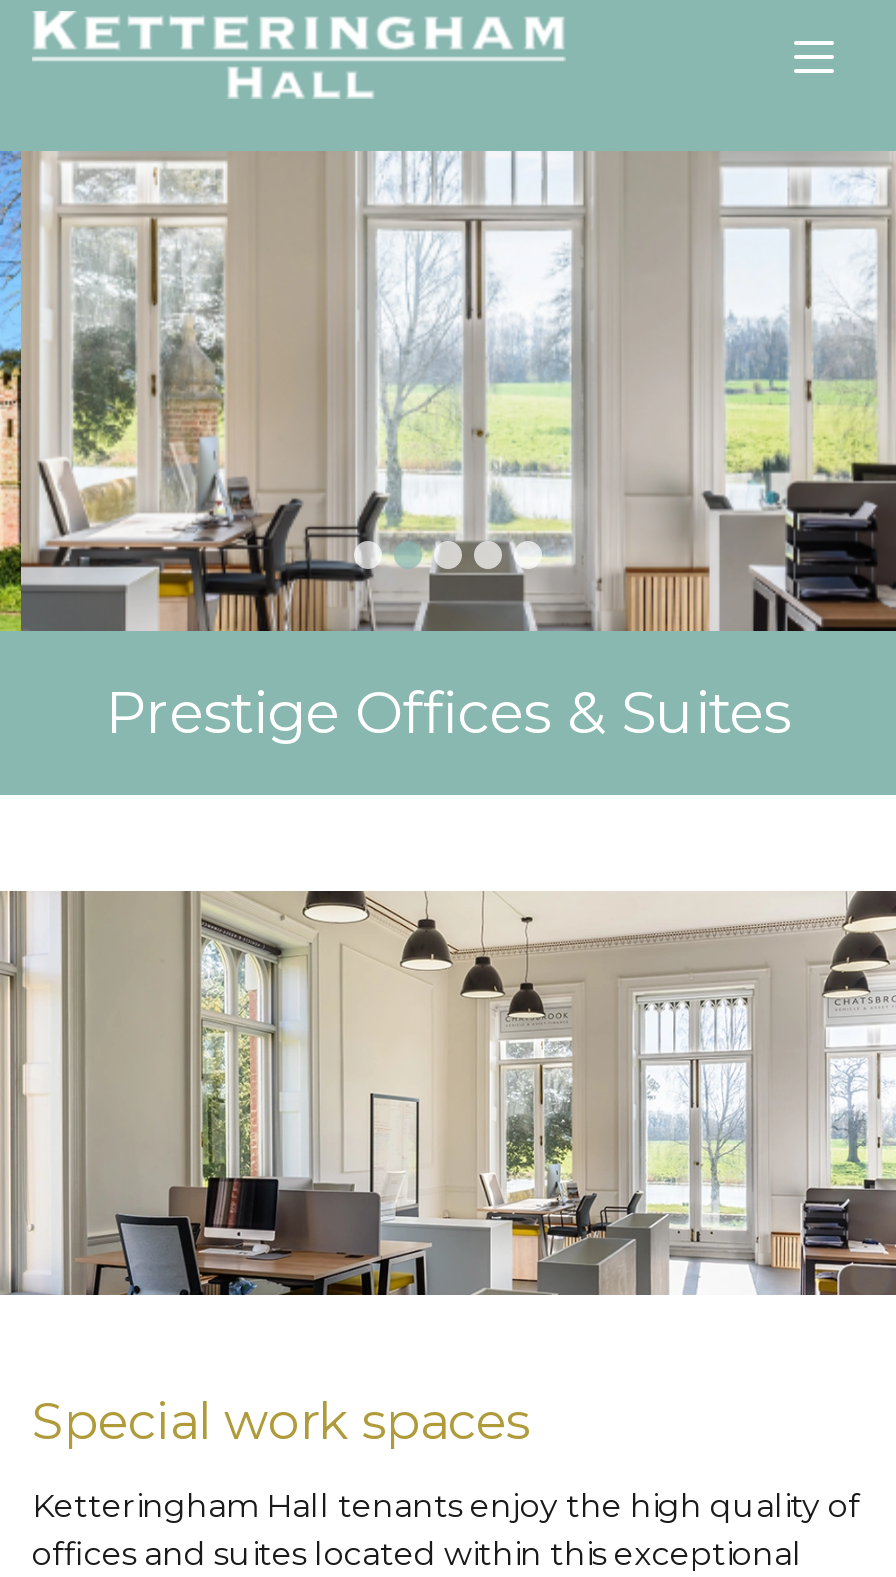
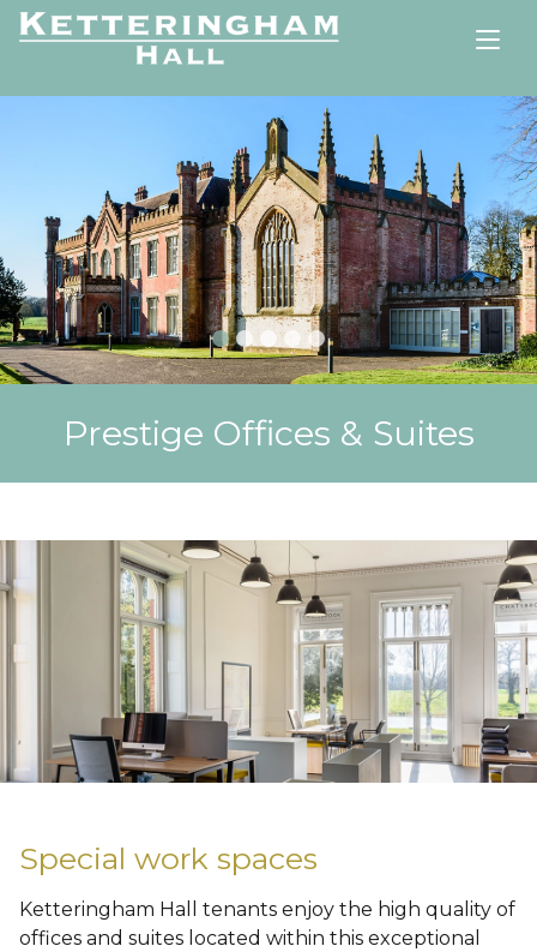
- [image]
+ [image]
